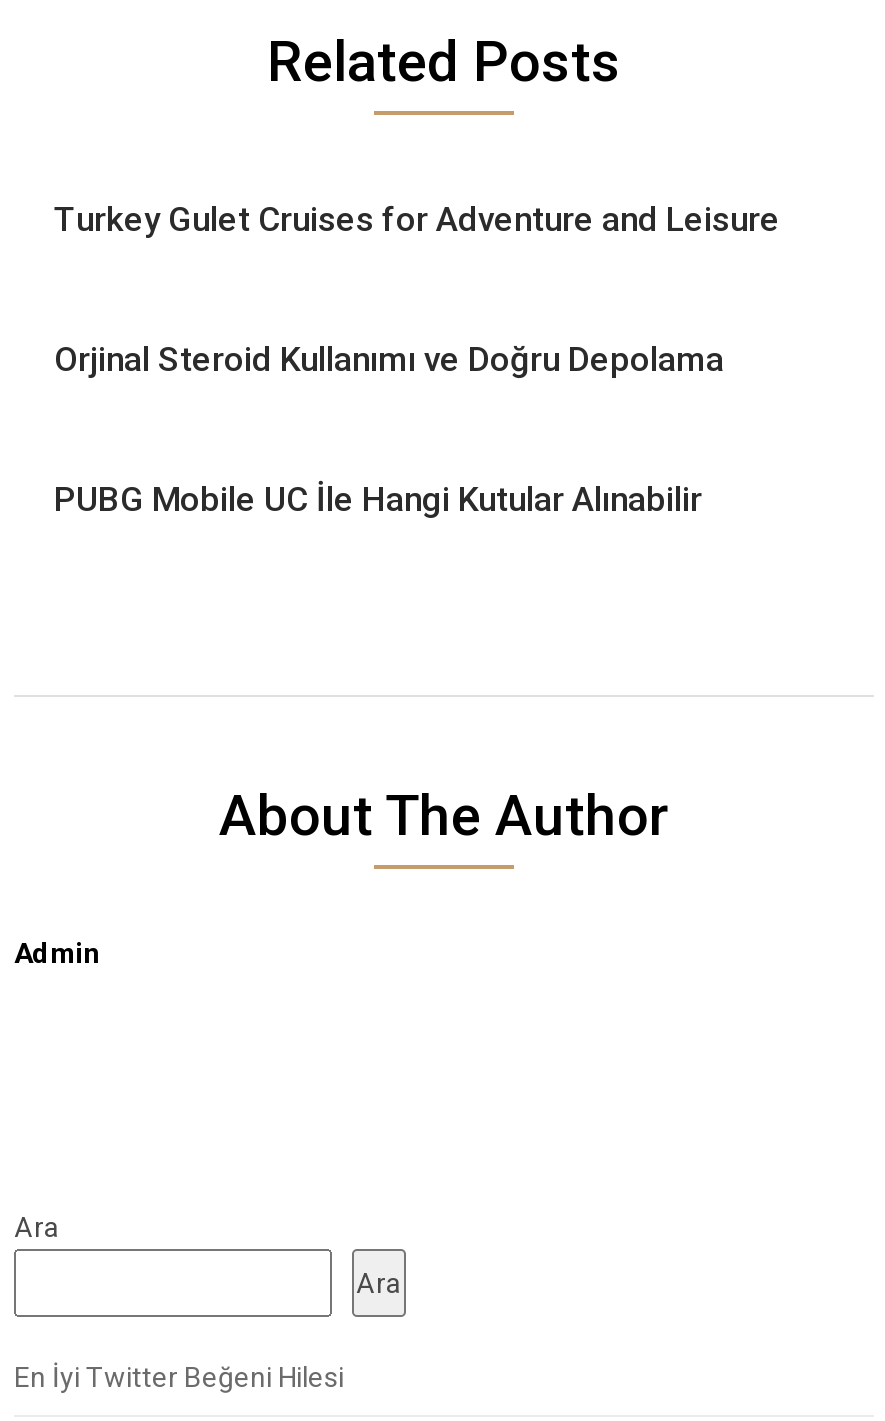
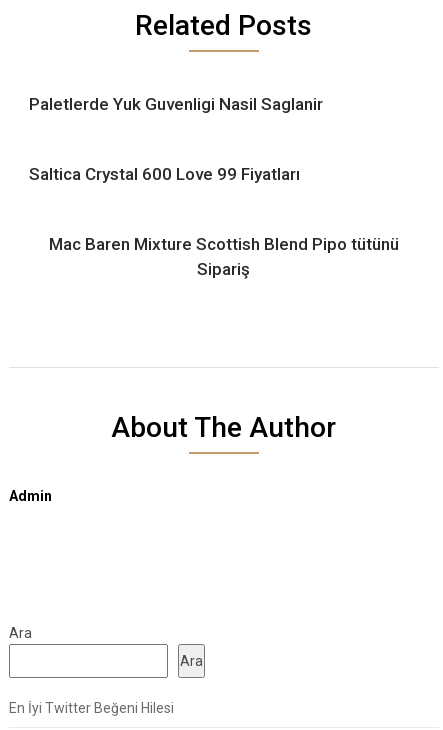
- Turkey Gulet Cruises for Adventure and Leisure
+ Paletlerde Yuk Guvenligi Nasil Saglanir

- Orjinal Steroid Kullanımı ve Doğru Depolama
+ Saltica Crystal 600 Love 99 Fiyatları

- PUBG Mobile UC İle Hangi Kutular Alınabilir
+ Mac Baren Mixture Scottish Blend Pipo tütünü
+ Sipariş
